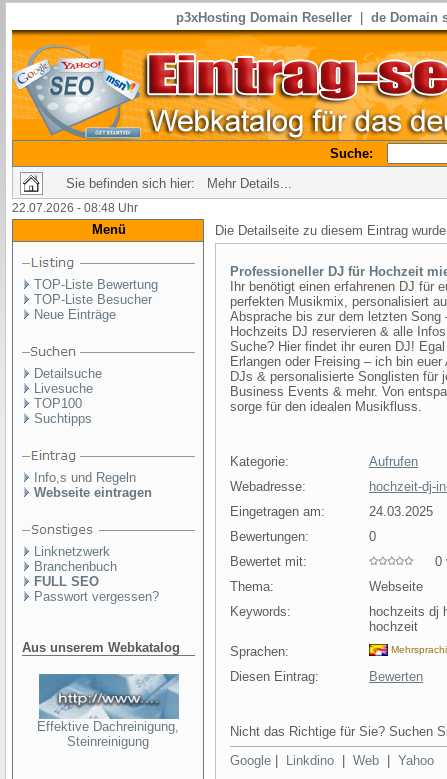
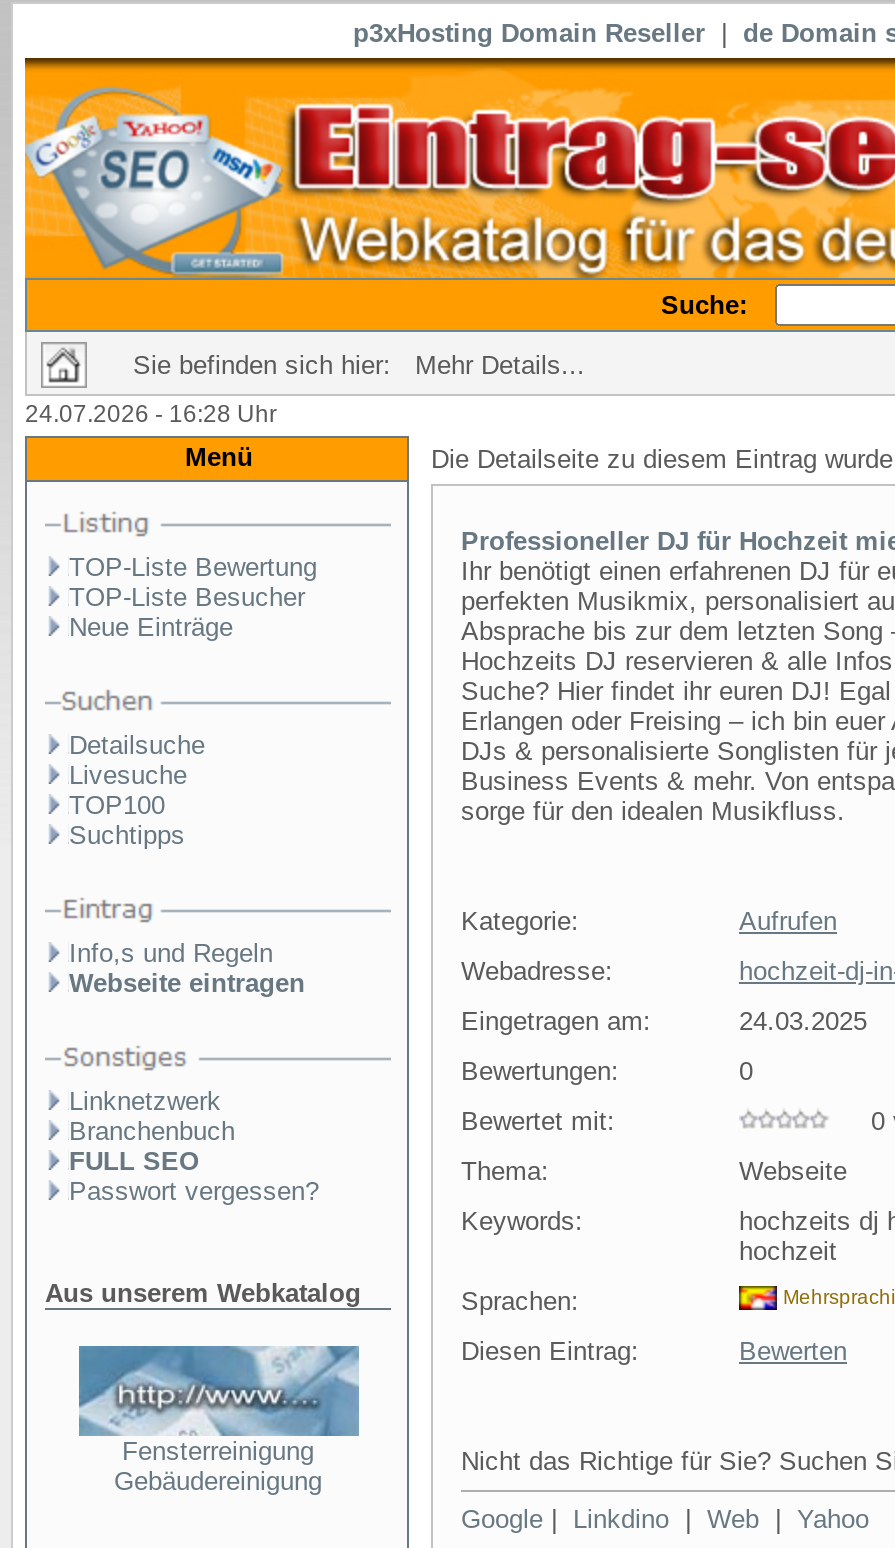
- 22.07.2026 - 08:48 Uhr
+ 24.07.2026 - 16:28 Uhr

- Effektive Dachreinigung,
- Steinreinigung
+ Fensterreinigung
+ Gebäudereinigung
